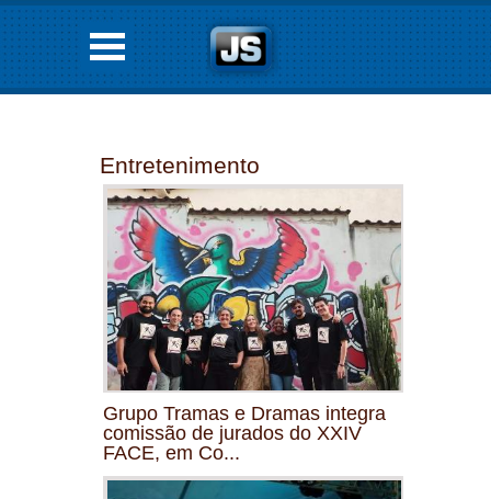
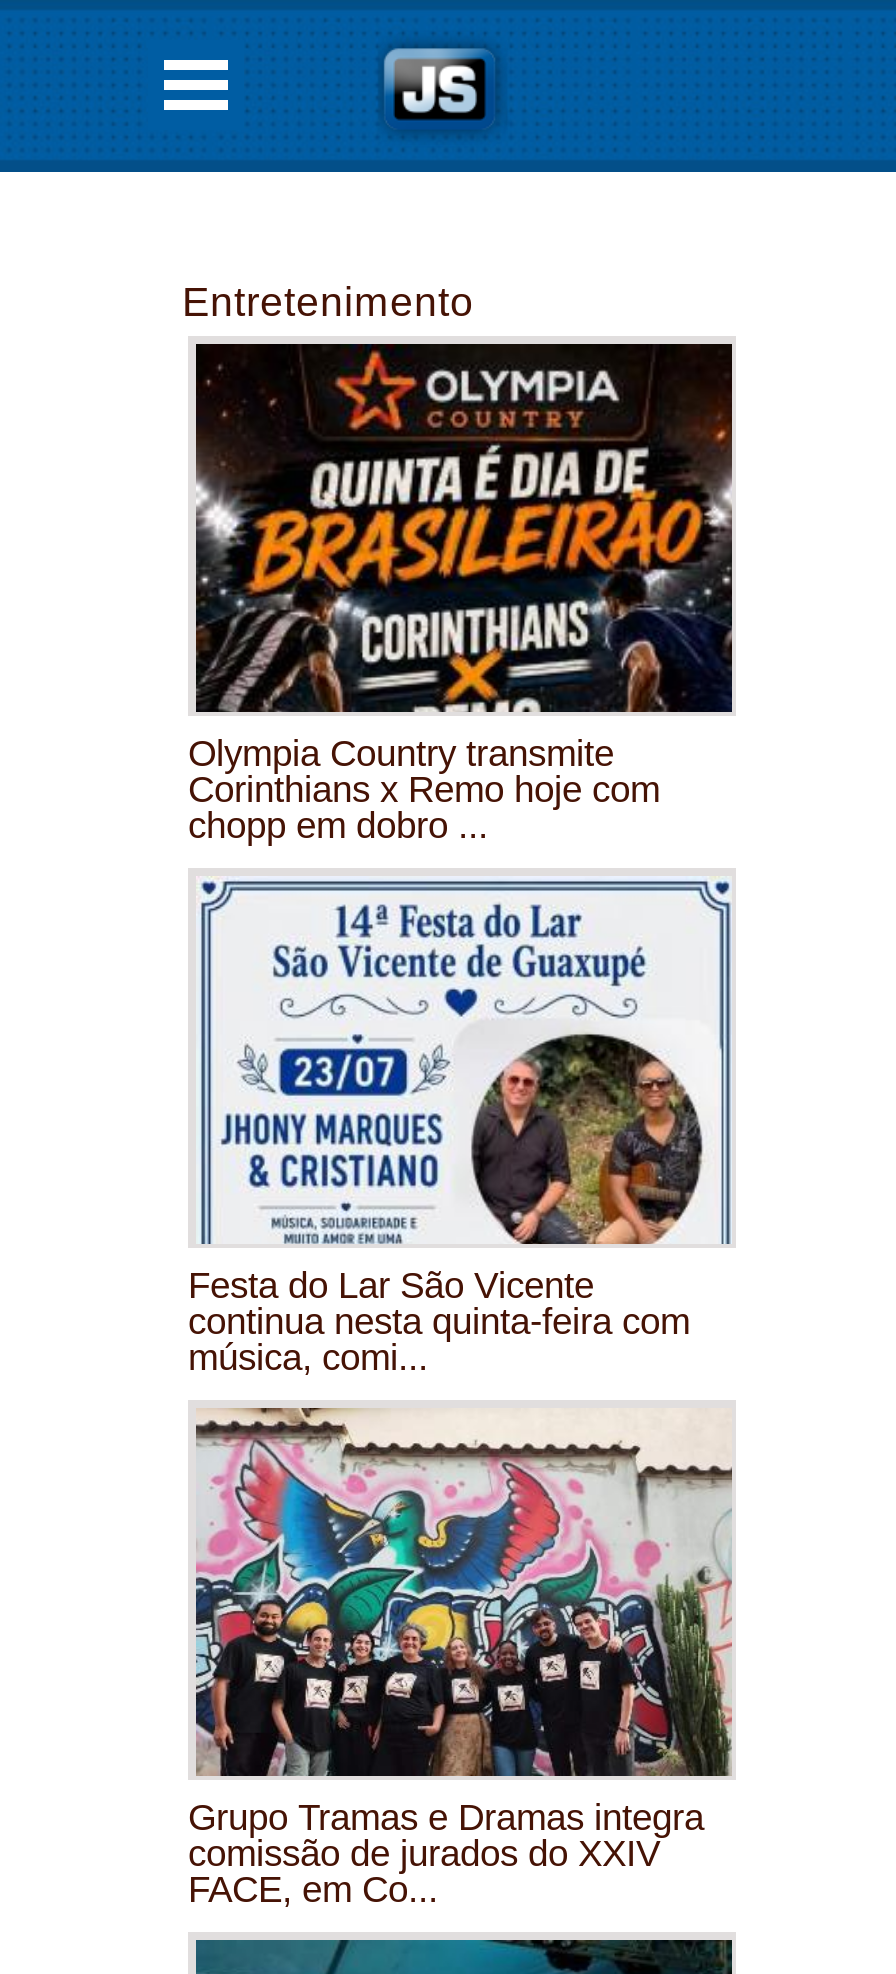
+ [image]
+ Olympia Country transmite
+ Corinthians x Remo hoje com
+ chopp em dobro ...

+ [image]
+ Festa do Lar São Vicente
+ continua nesta quinta-feira com
+ música, comi...
